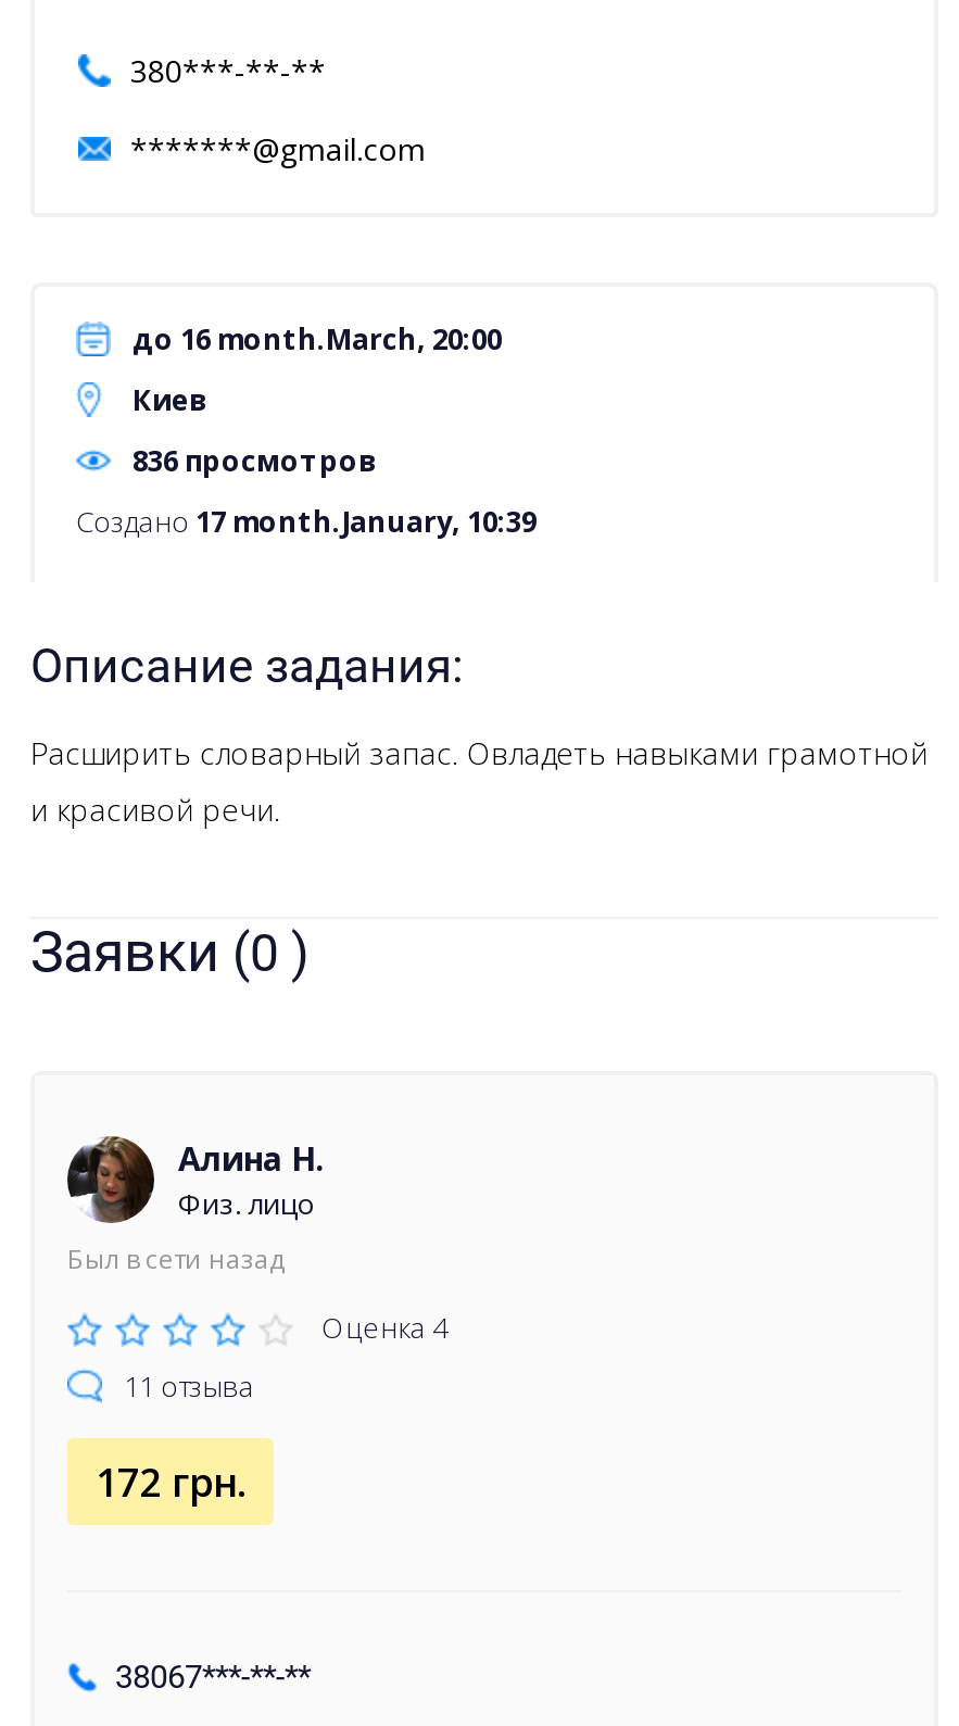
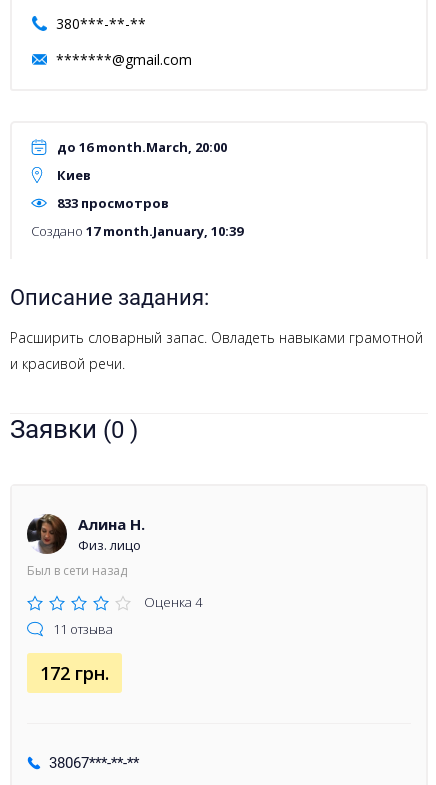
- 836 просмотров
+ 833 просмотров
